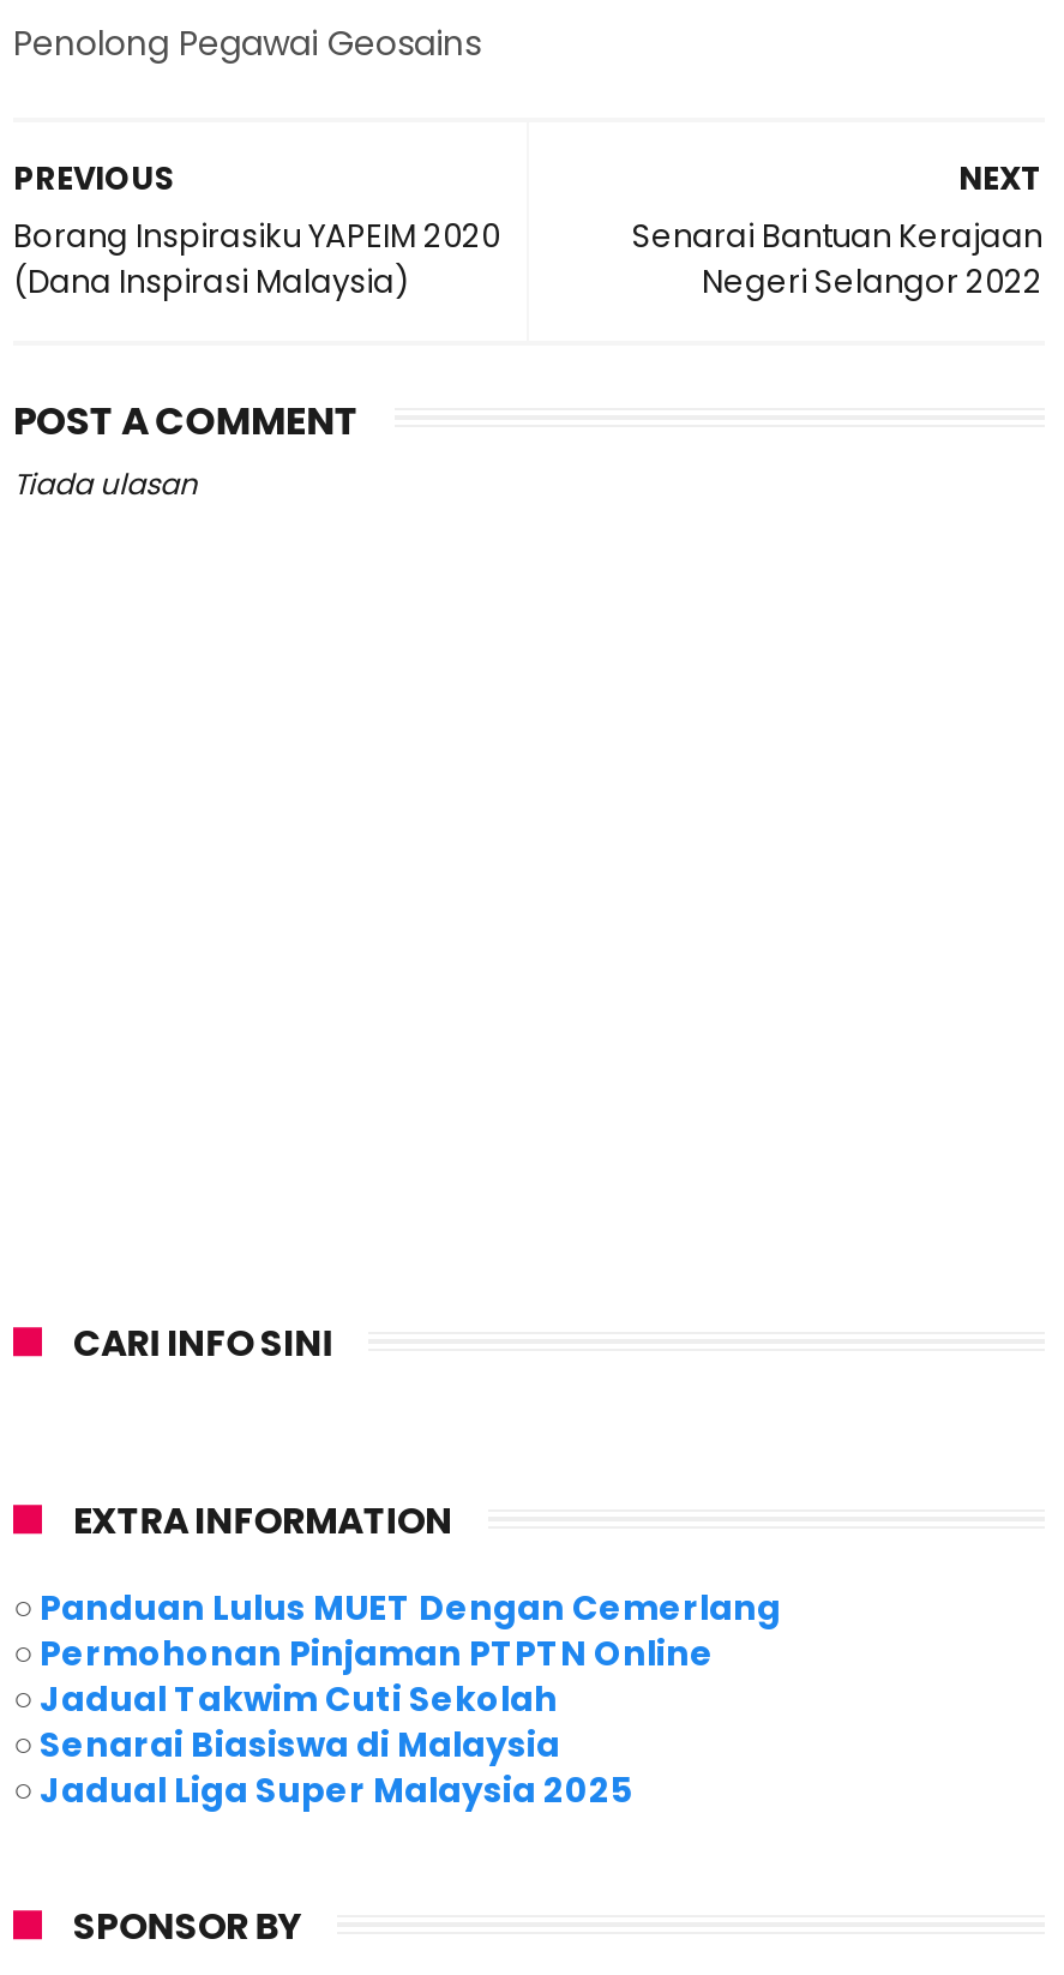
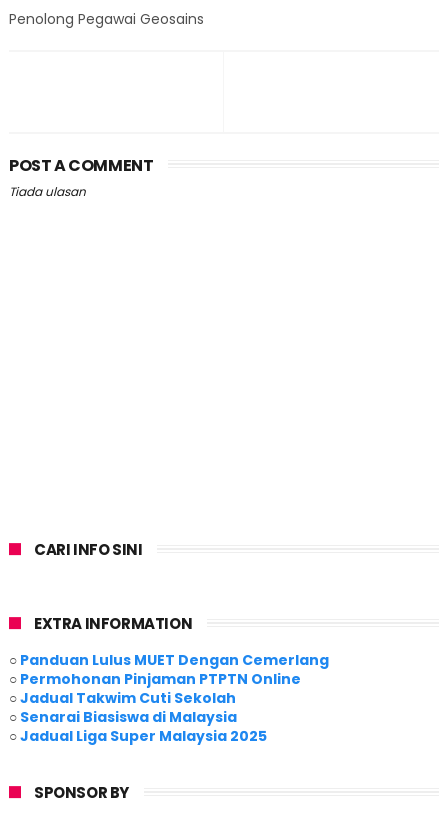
- PREVIOUS
- Borang Inspirasiku YAPEIM 2020
- (Dana Inspirasi Malaysia)

- NEXT
- Senarai Bantuan Kerajaan
- Negeri Selangor 2022
